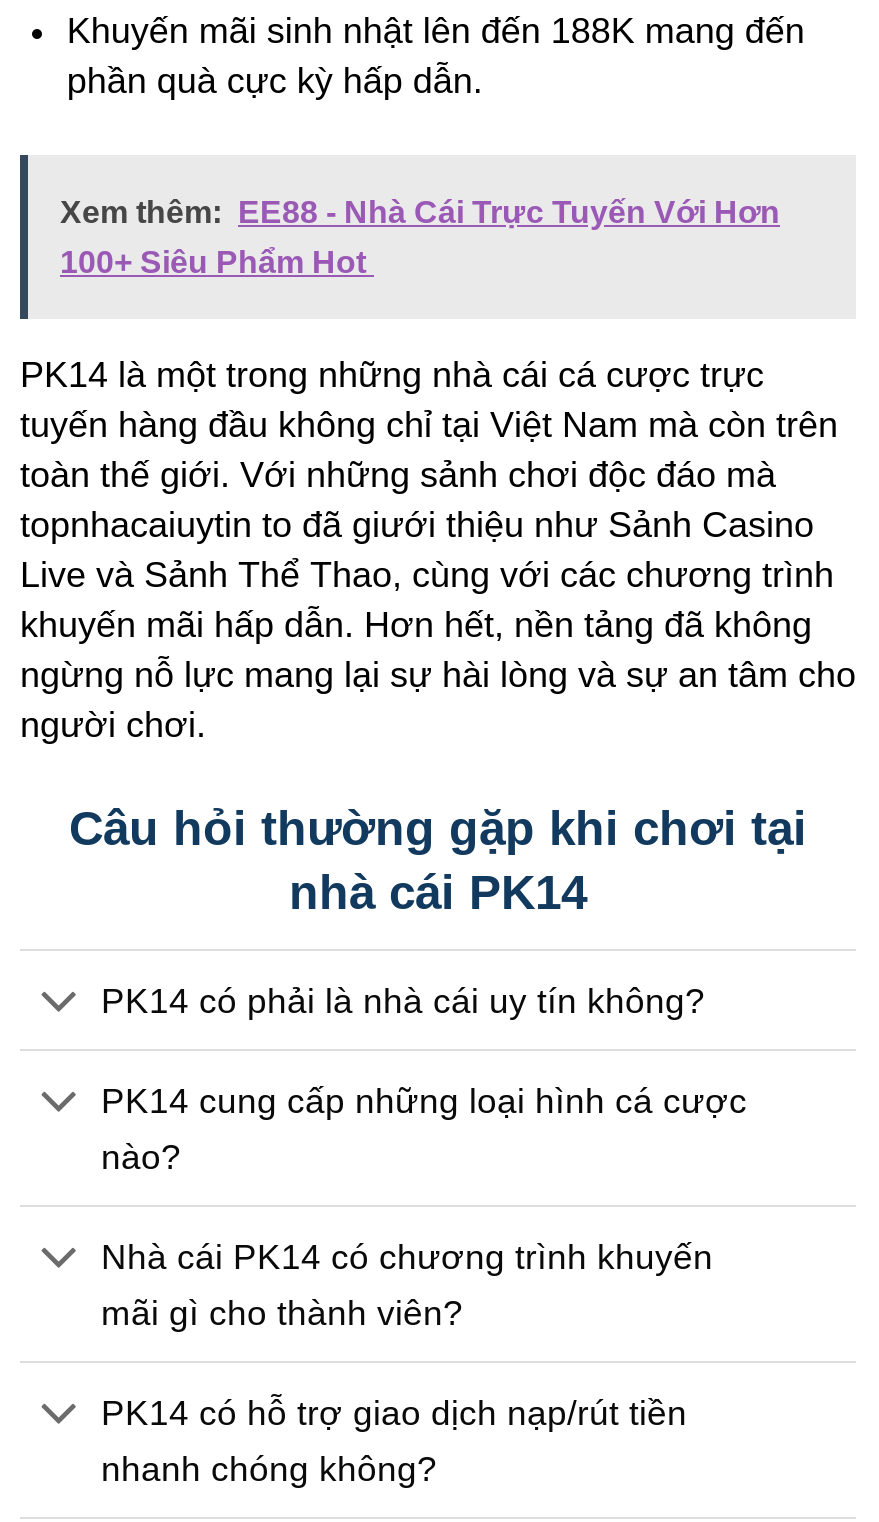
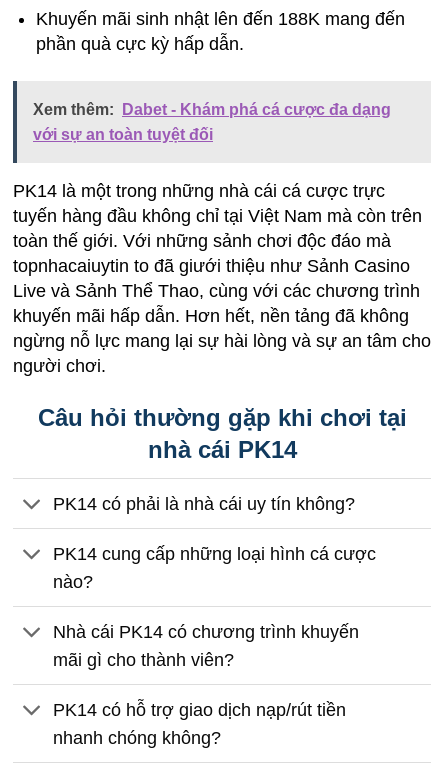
- Xem thêm: EE88 - Nhà Cái Trực Tuyến Với Hơn
+ Xem thêm: Dabet - Khám phá cá cược đa dạng

- 100+ Siêu Phẩm Hot
+ với sự an toàn tuyệt đối
